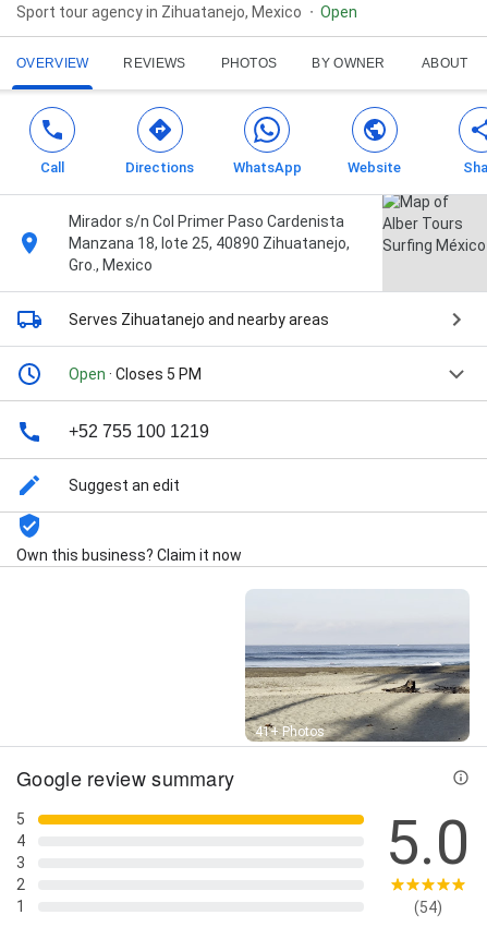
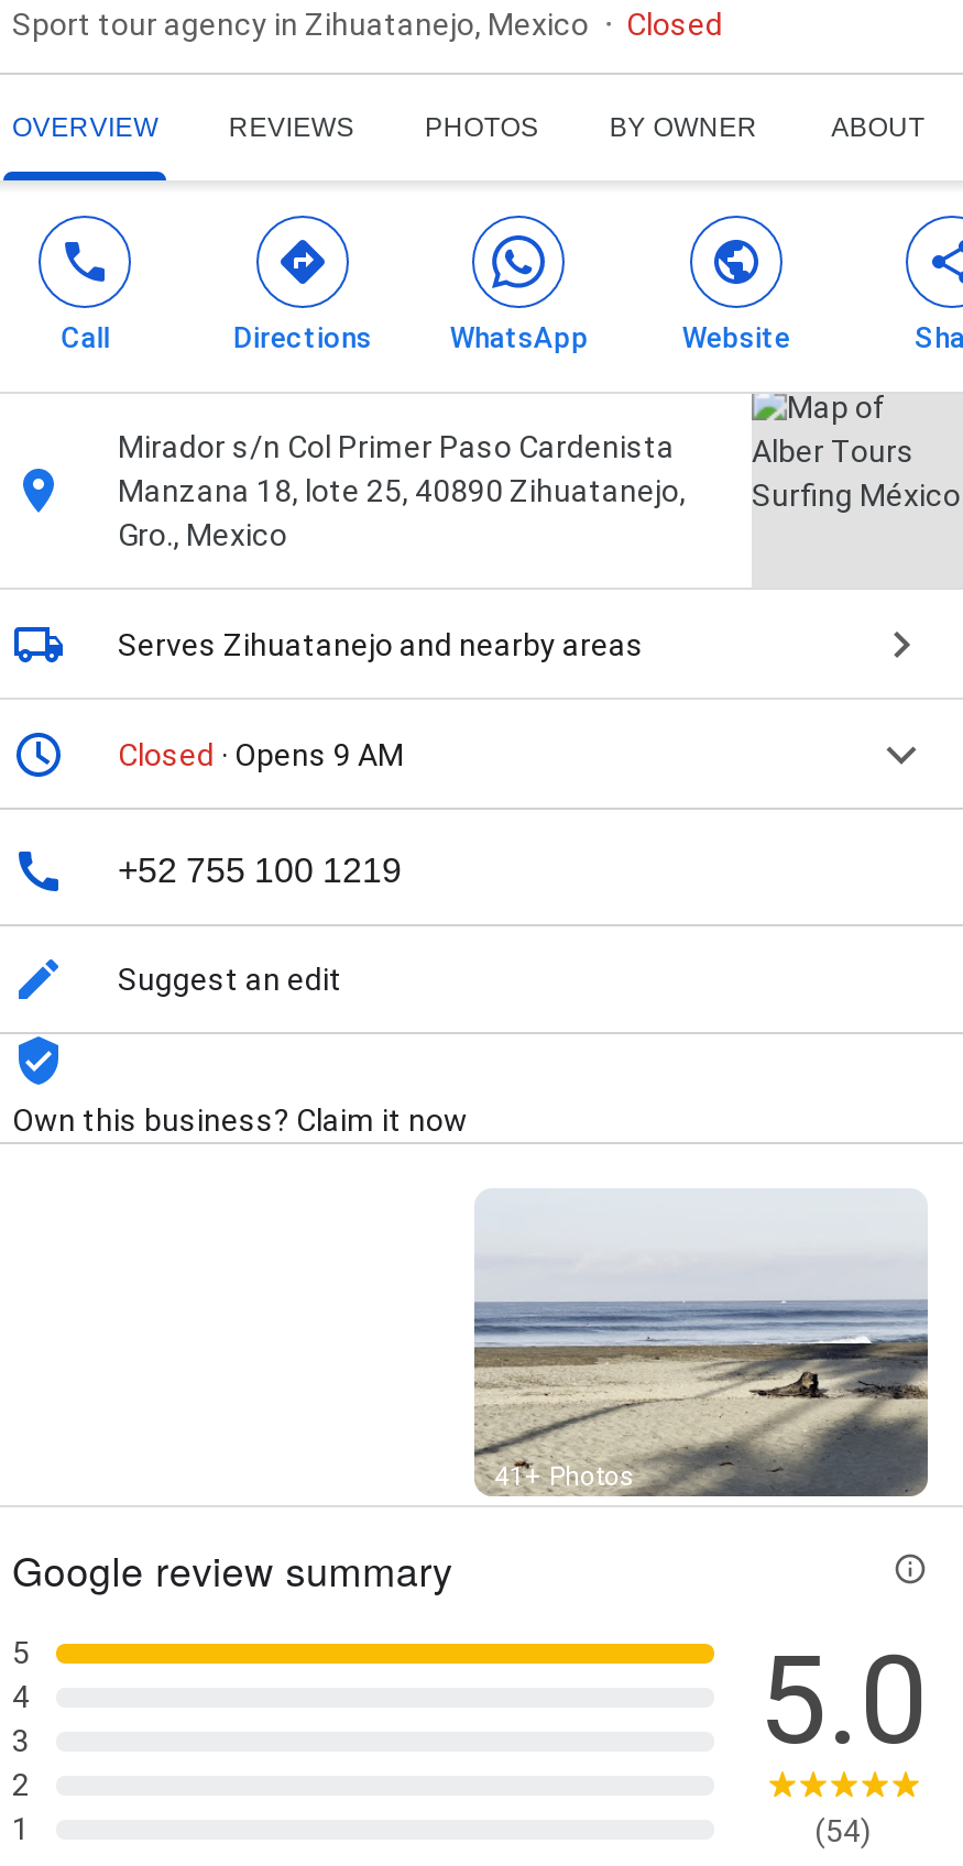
- Open
+ Closed

- Open · Closes 5 PM
+ Closed · Opens 9 AM
